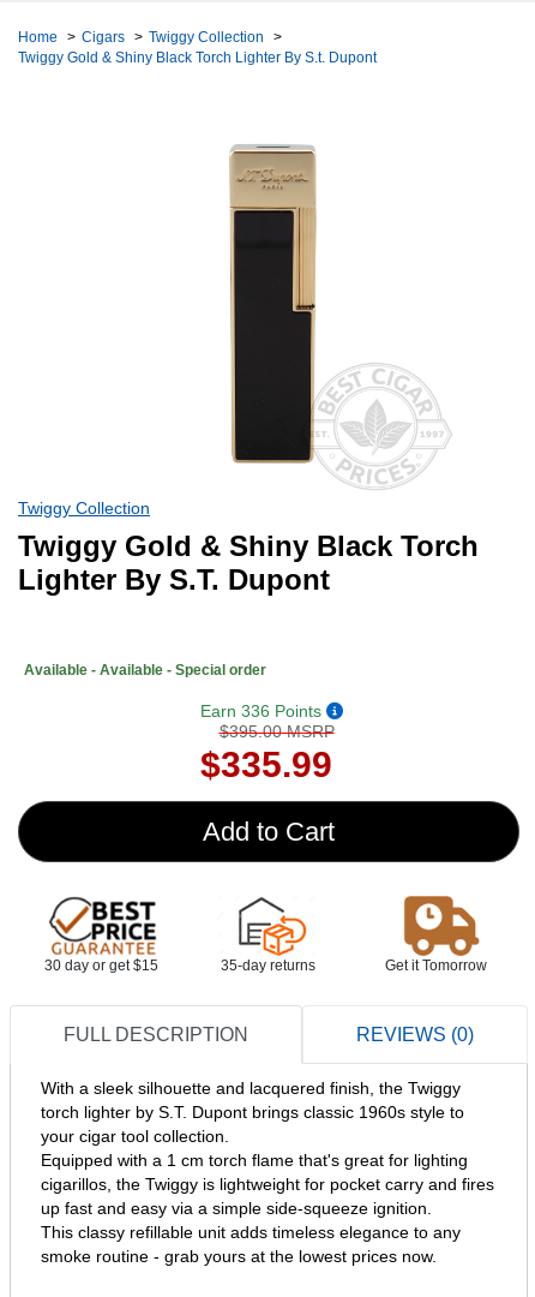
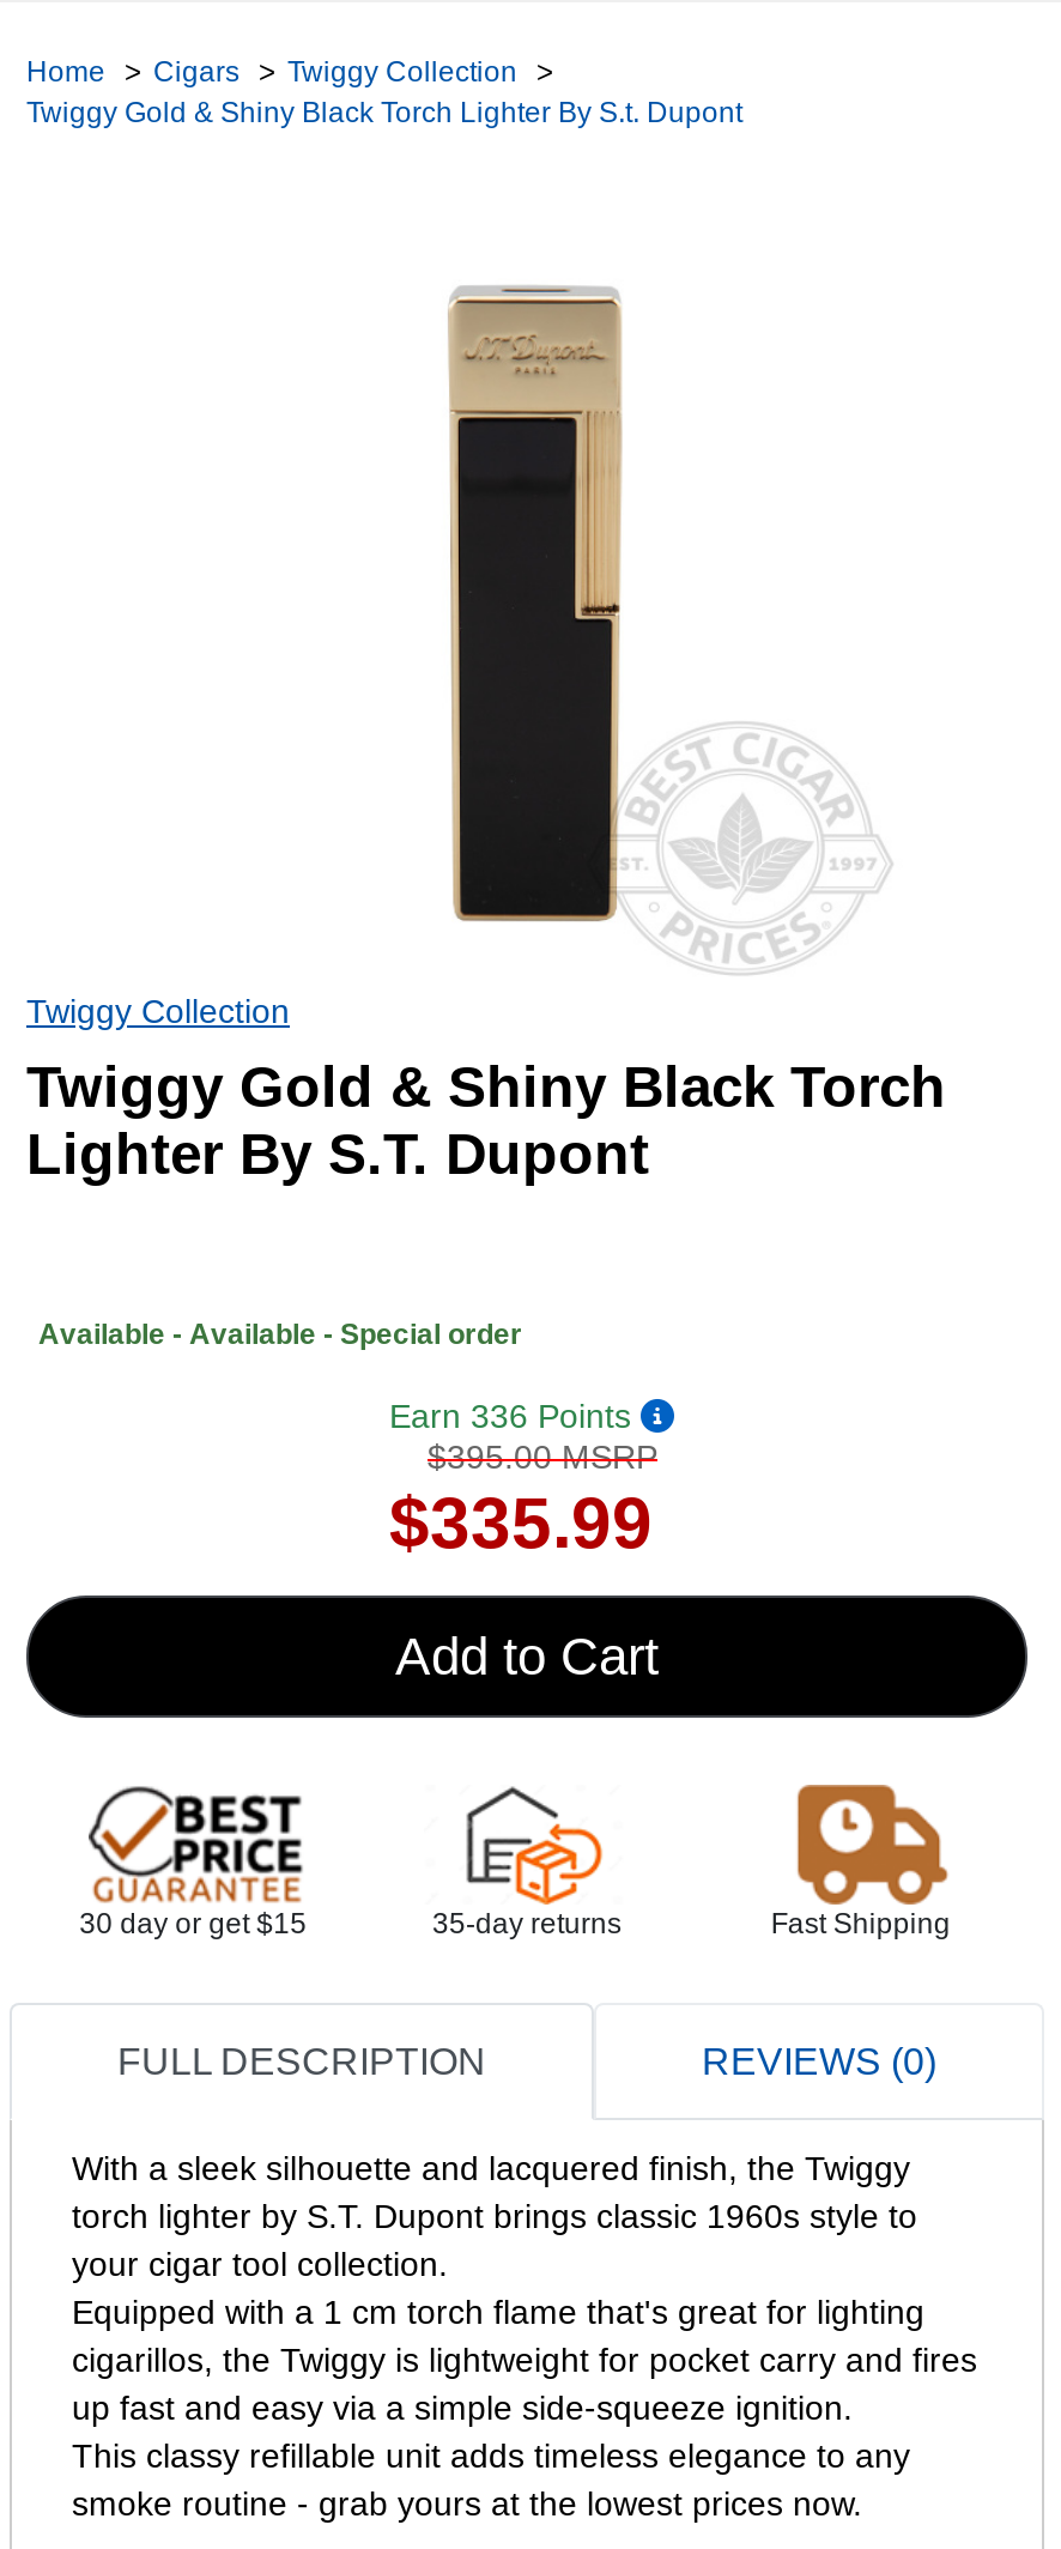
- Get it Tomorrow
+ Fast Shipping
